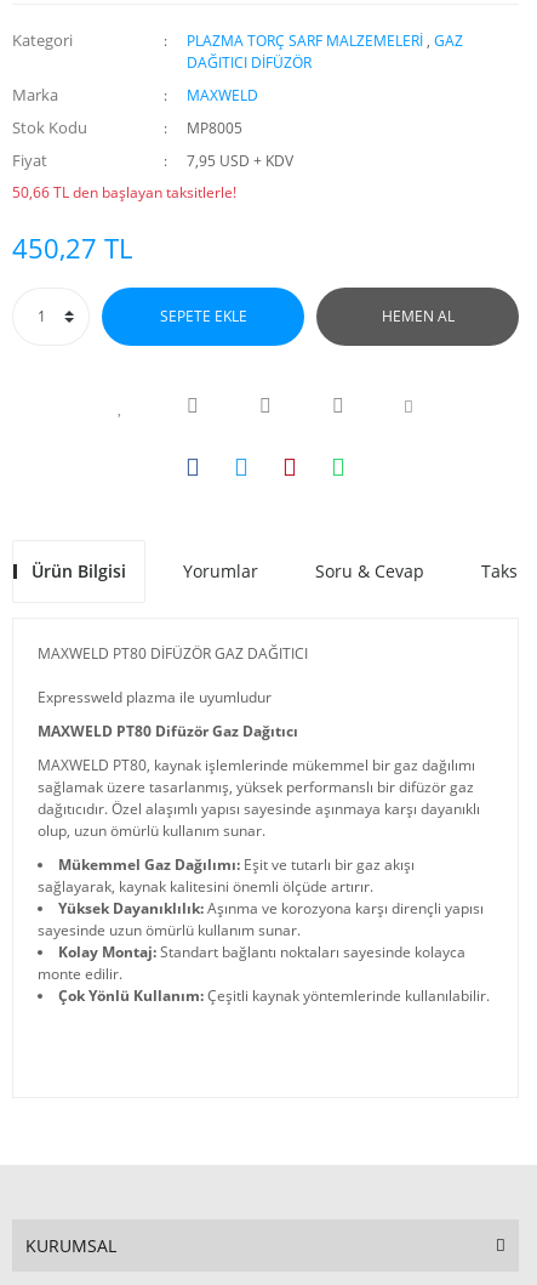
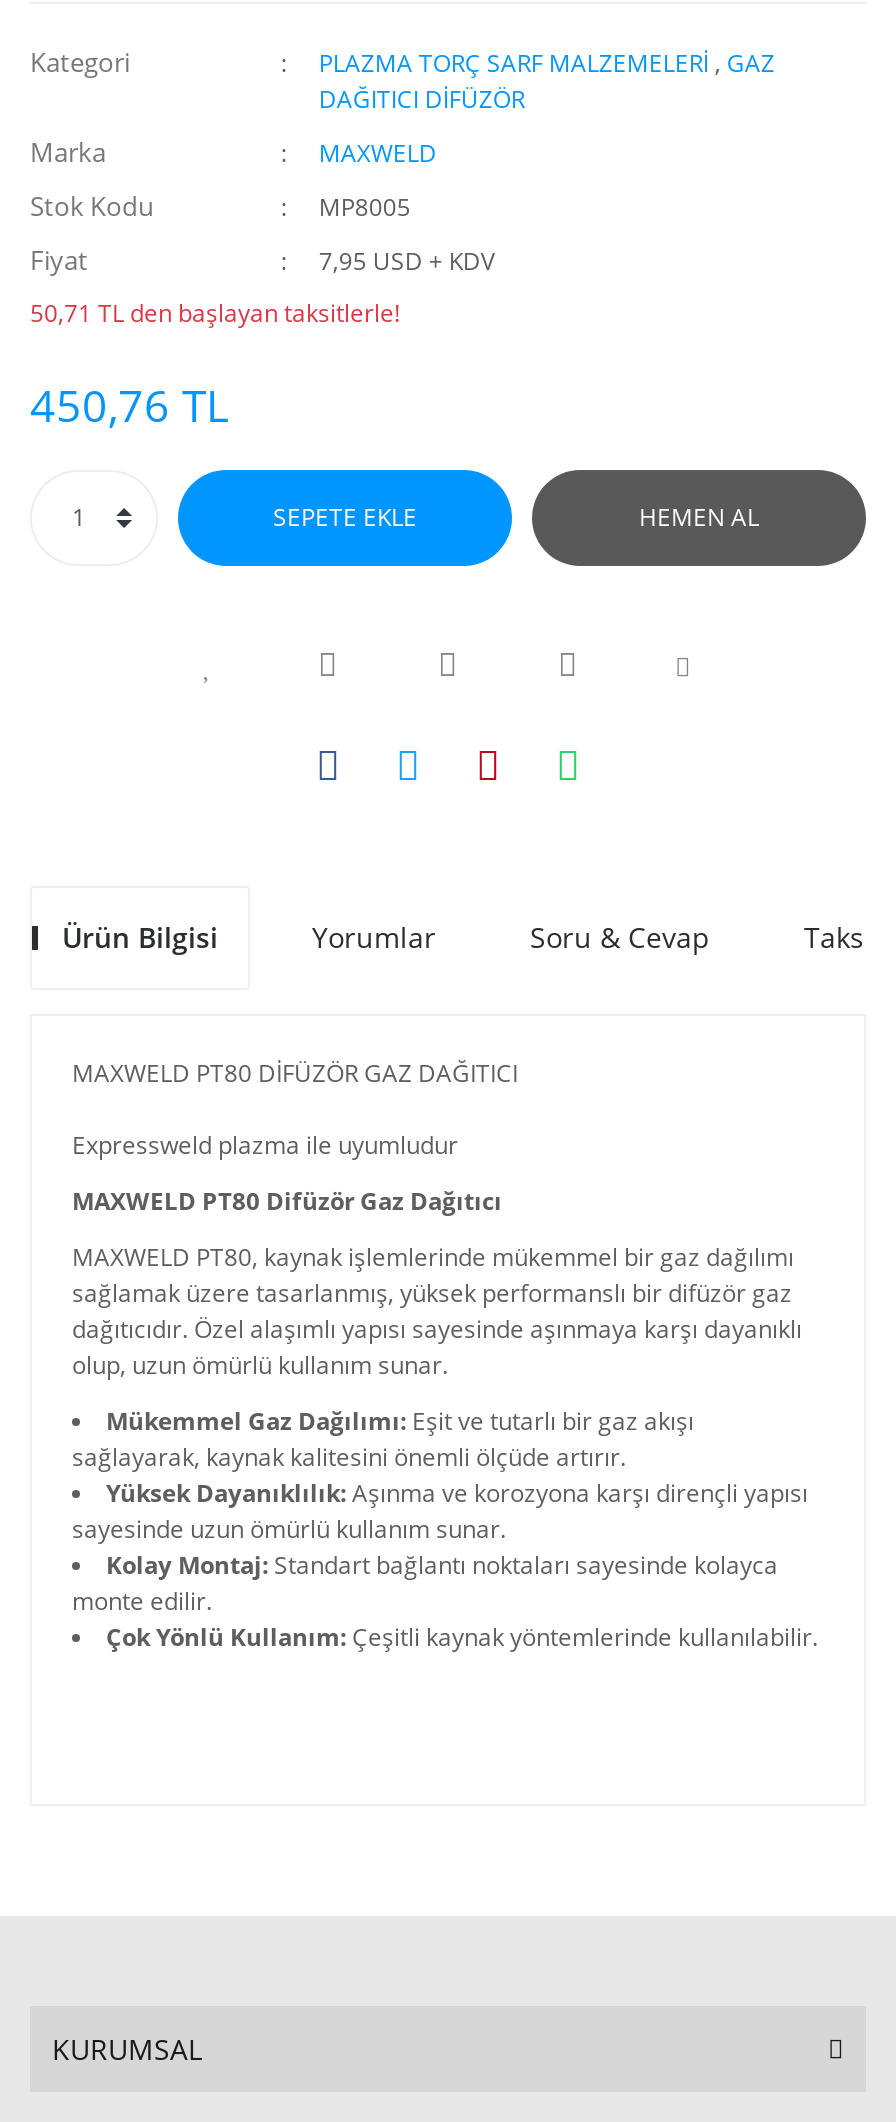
- 50,66 TL den başlayan taksitlerle!
+ 50,71 TL den başlayan taksitlerle!

- 450,27 TL
+ 450,76 TL
